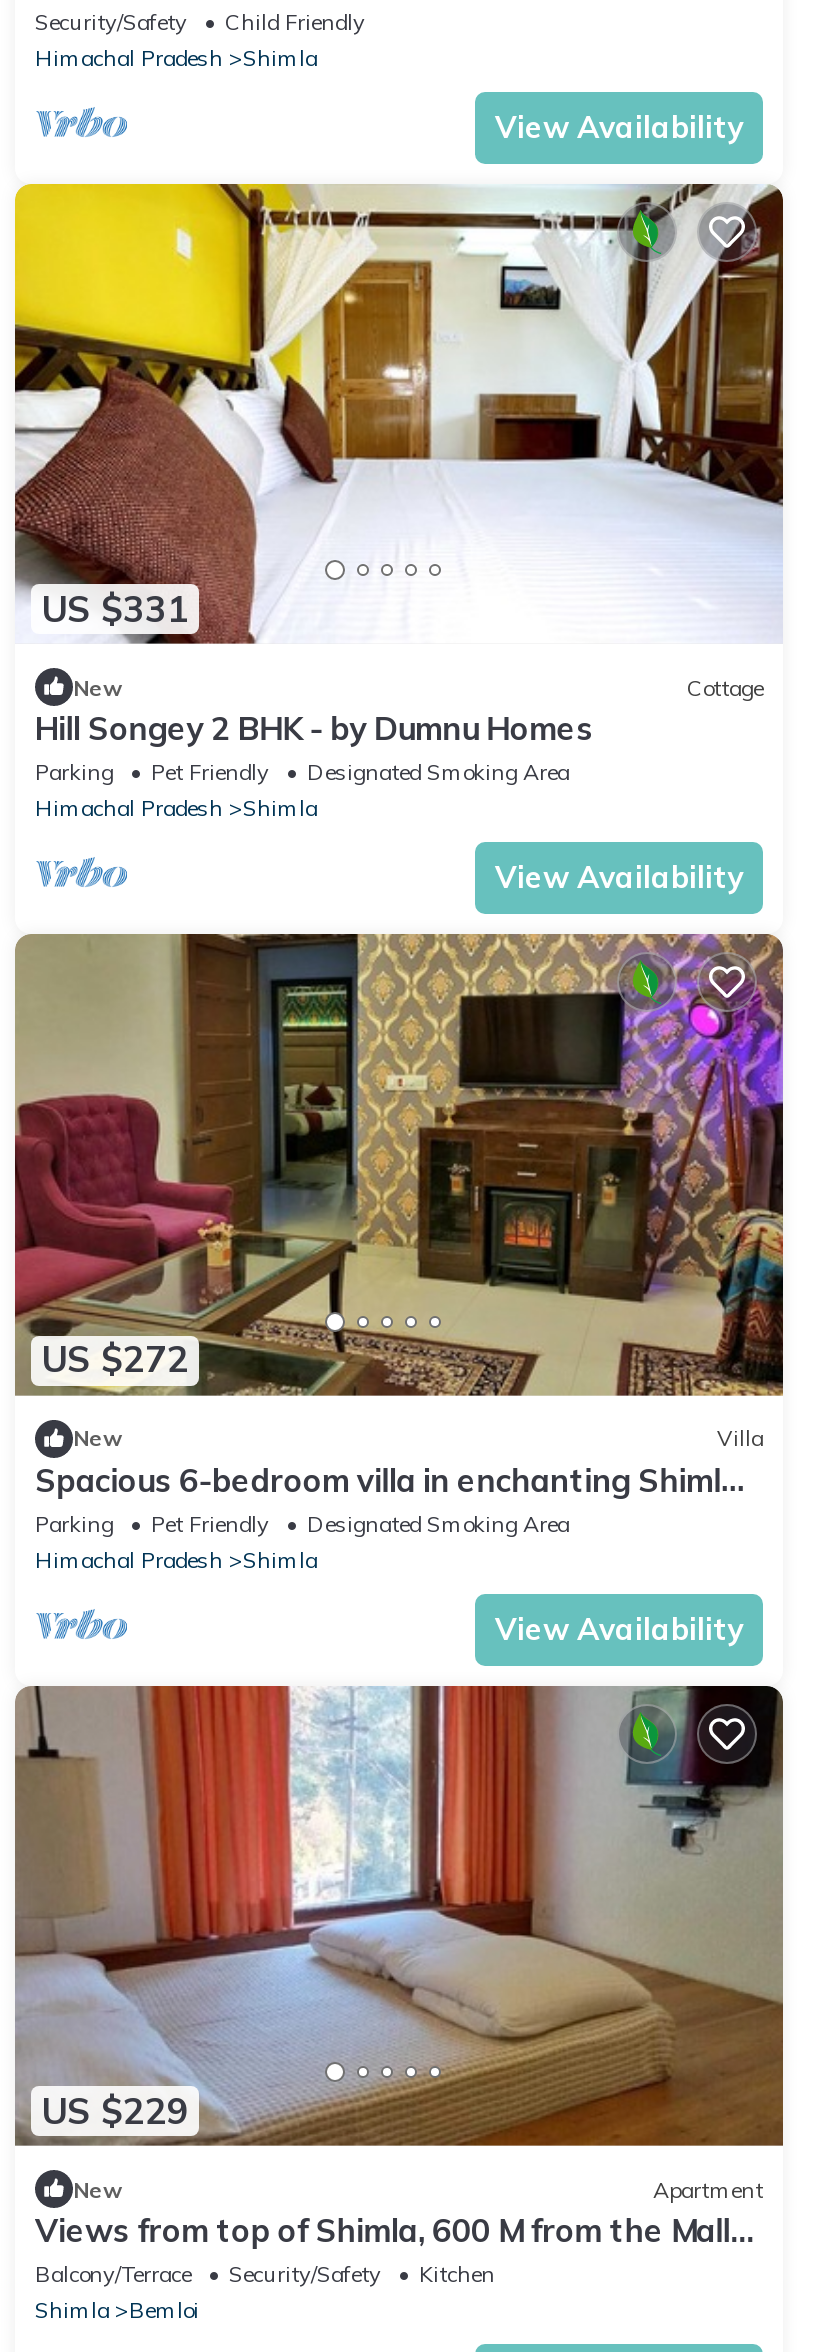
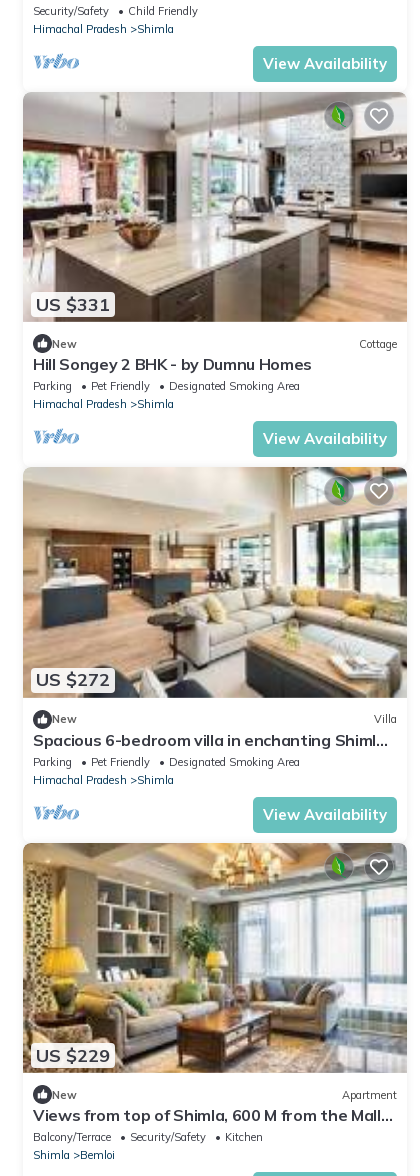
- [image]
+ [image]

- [image]
+ [image]

- [image]
+ [image]
